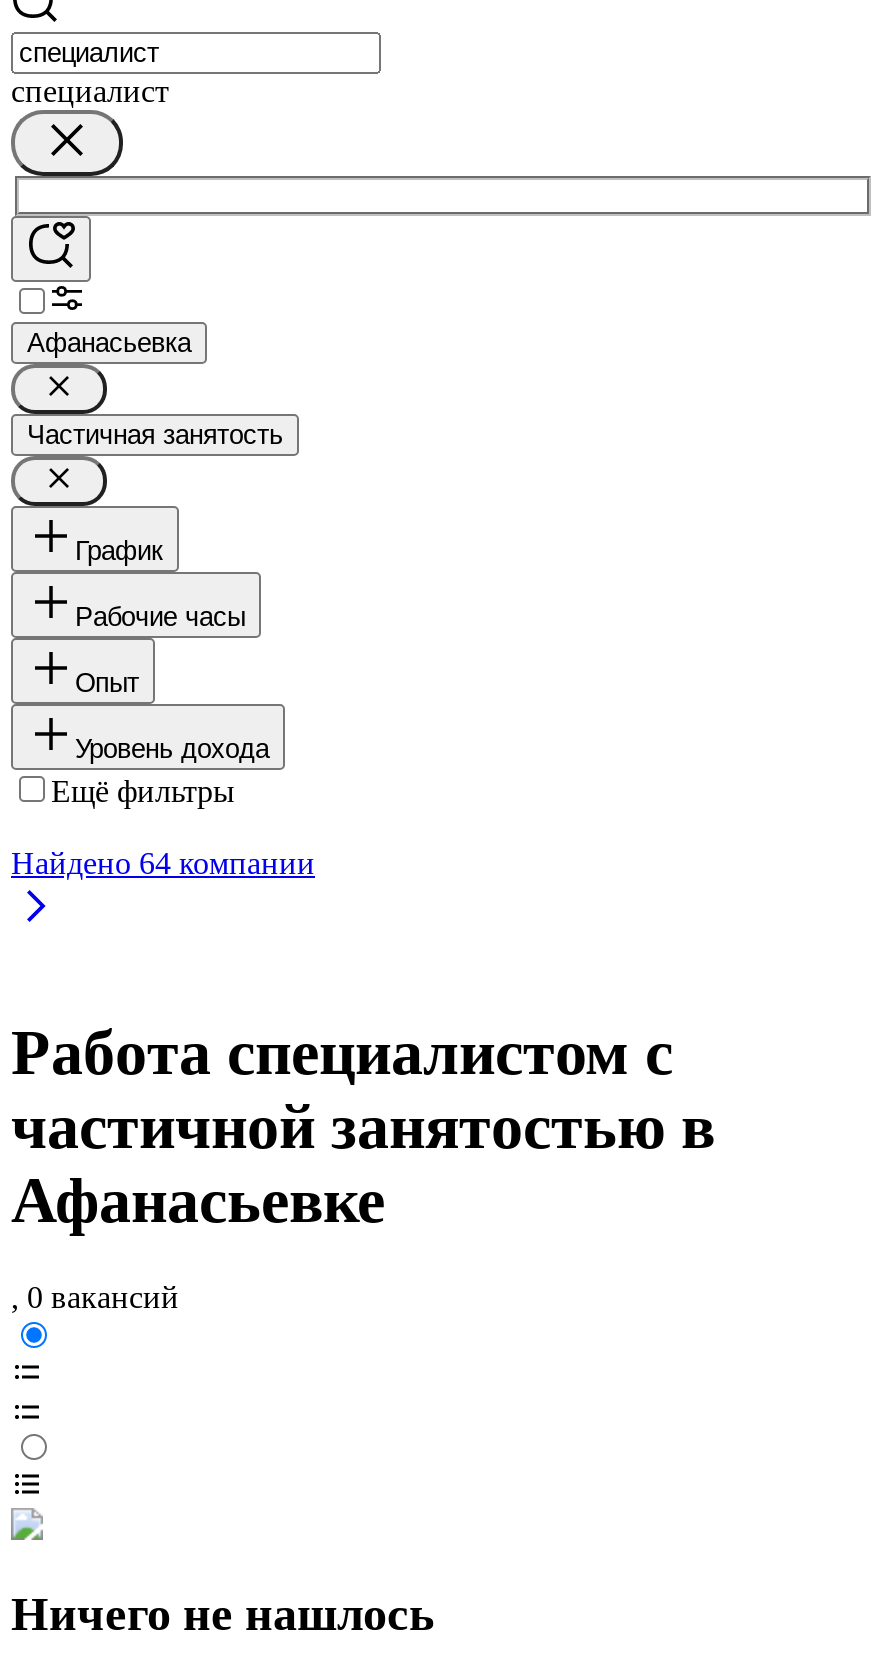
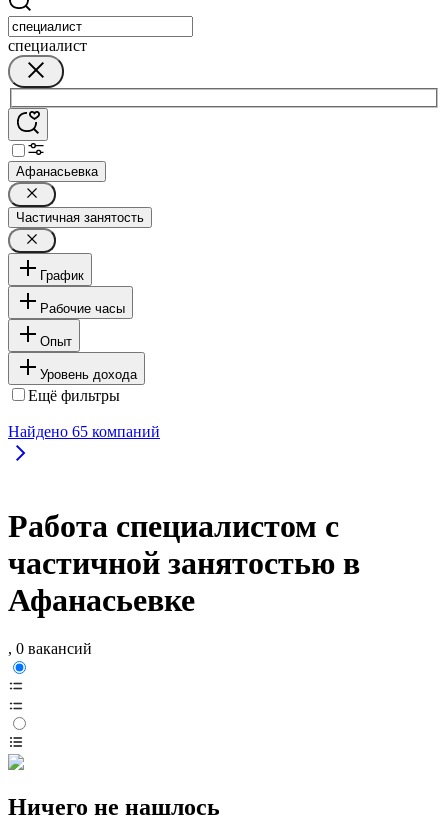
- Найдено 64 компании
+ Найдено 65 компаний
